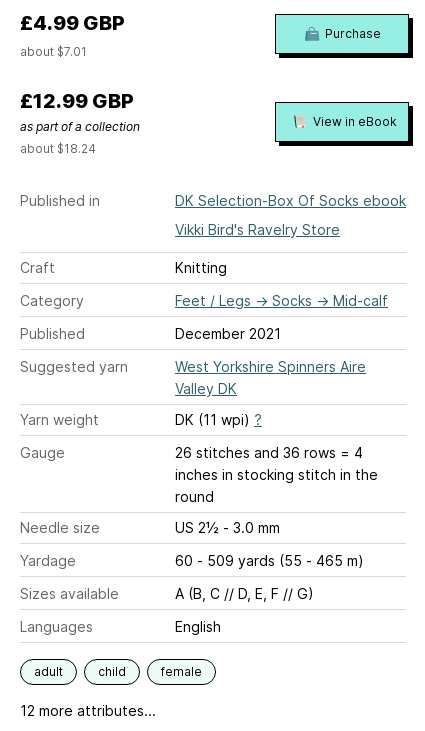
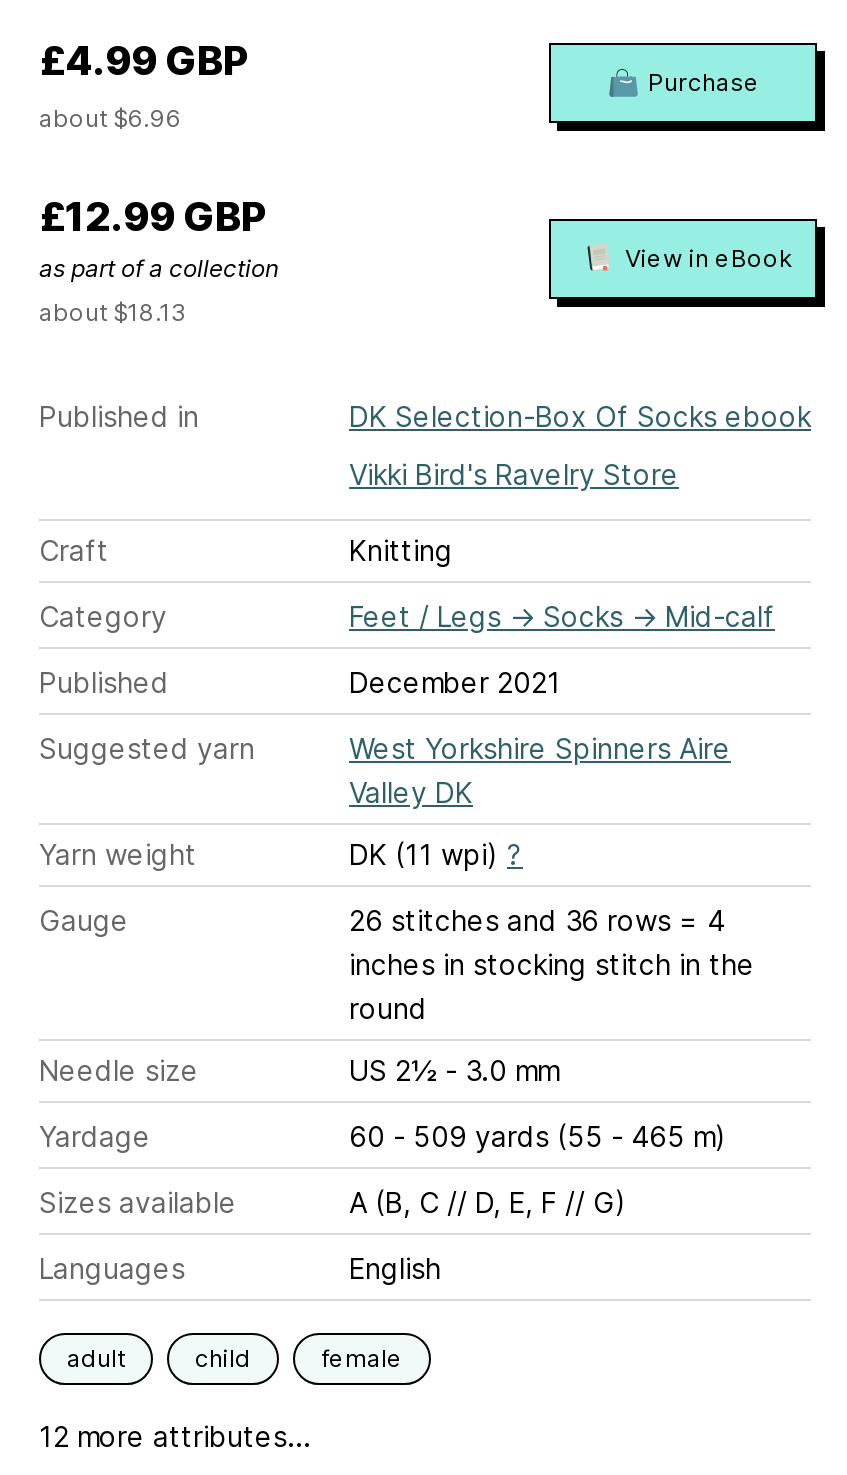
- about $7.01
+ about $6.96

- about $18.24
+ about $18.13
